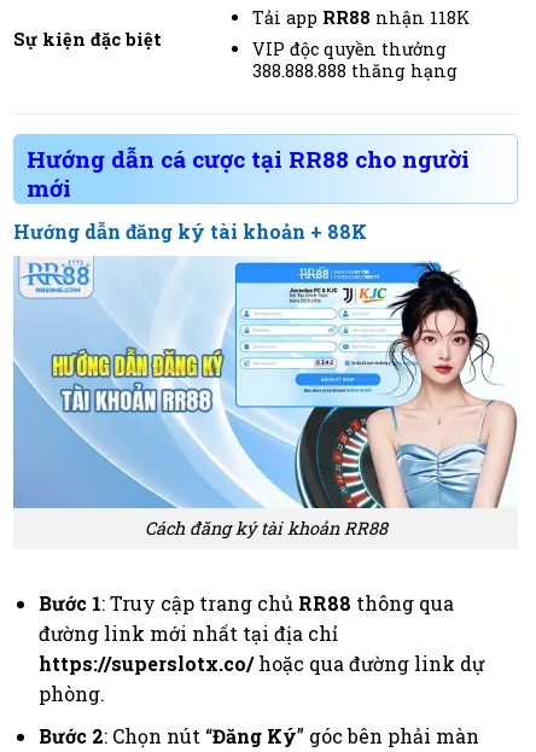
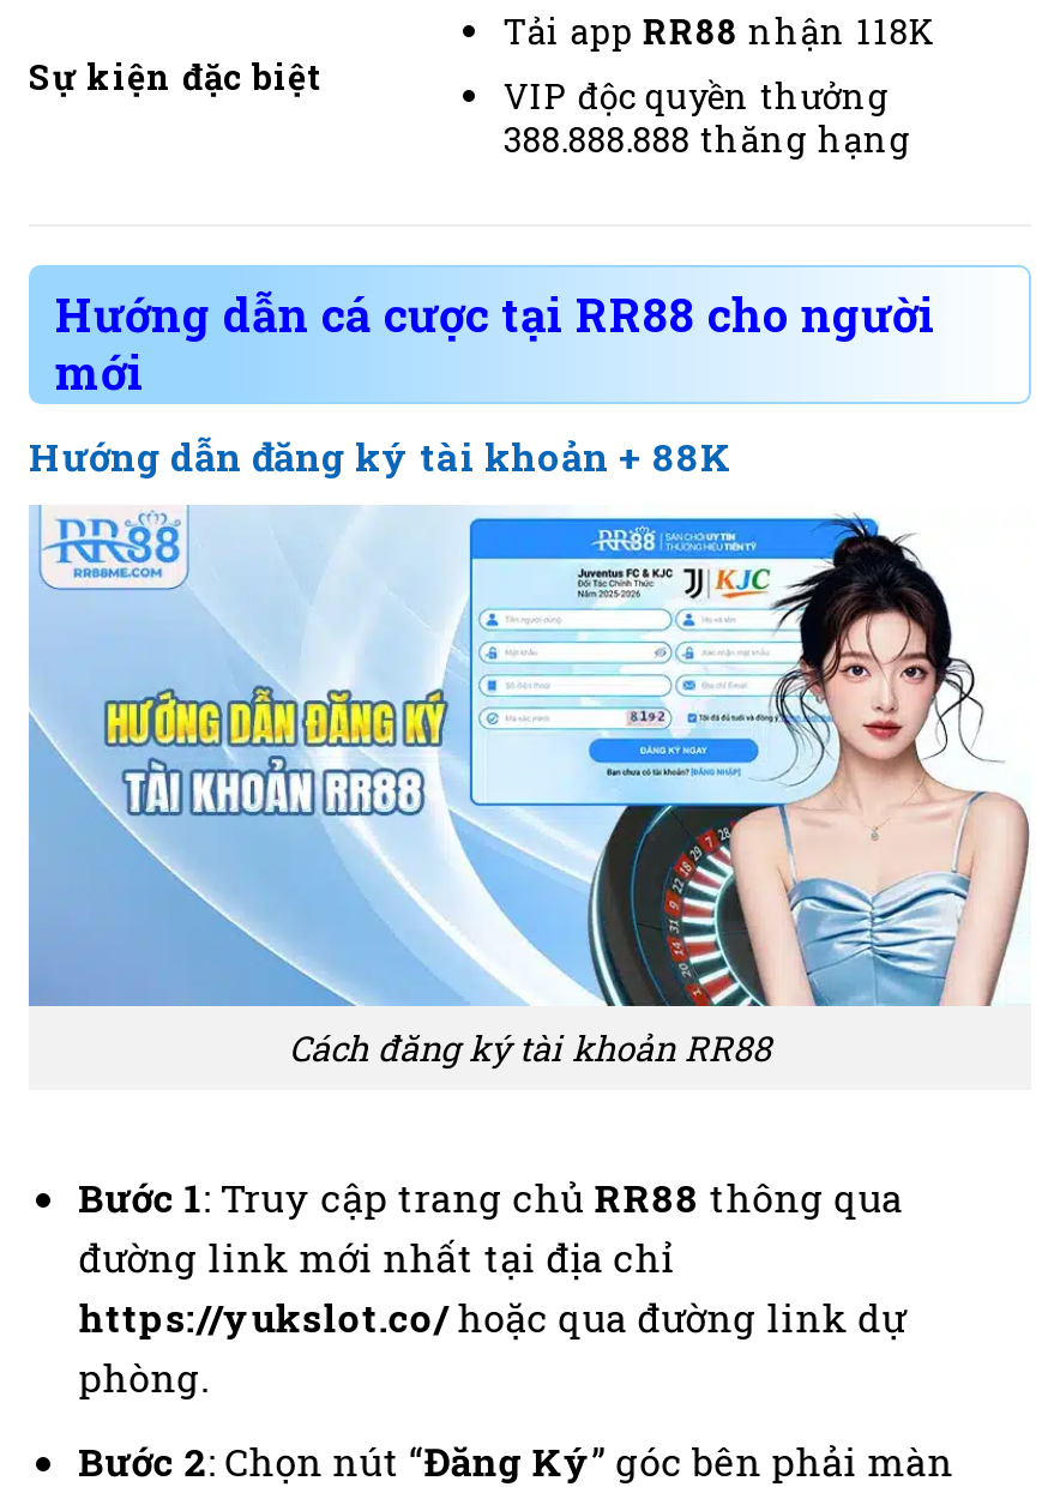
- https://superslotx.co/hoặc qua đường link dự
+ https://yukslot.co/hoặc qua đường link dự
